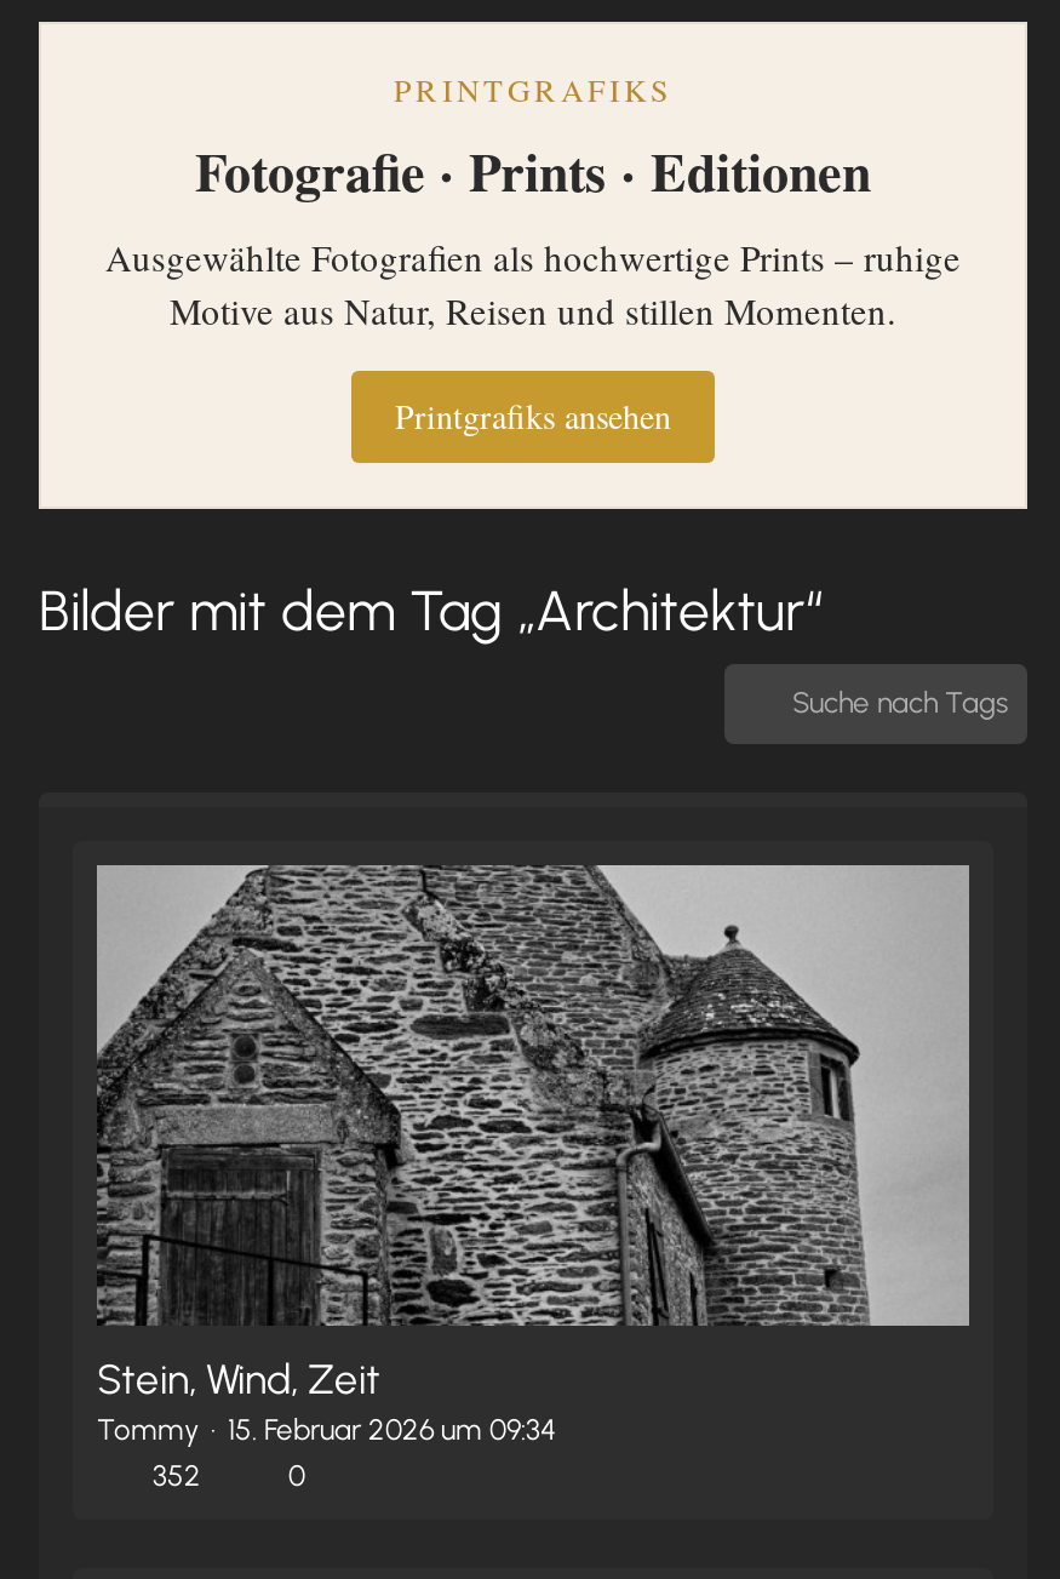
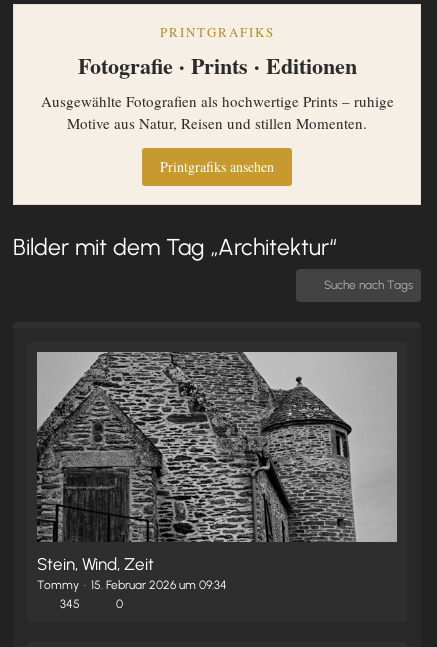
- 352
+ 345
